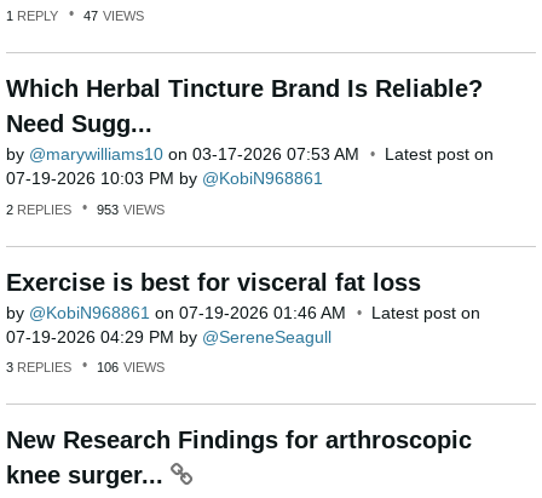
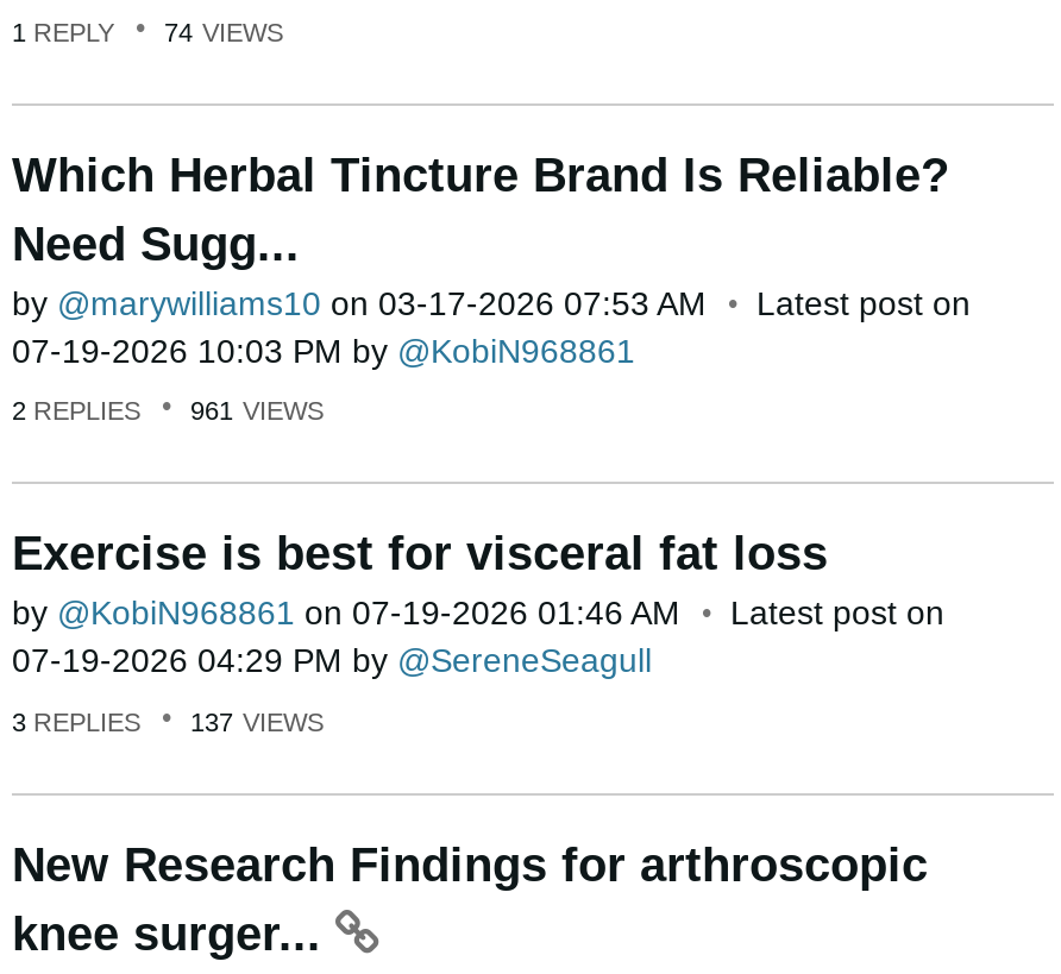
- 1 REPLY 47 VIEWS
+ 1 REPLY 74 VIEWS

- 2 REPLIES 953 VIEWS
+ 2 REPLIES 961 VIEWS

- 3 REPLIES 106 VIEWS
+ 3 REPLIES 137 VIEWS
